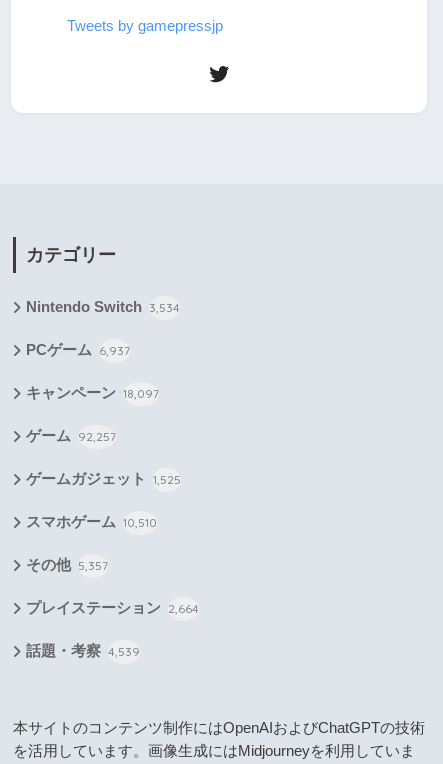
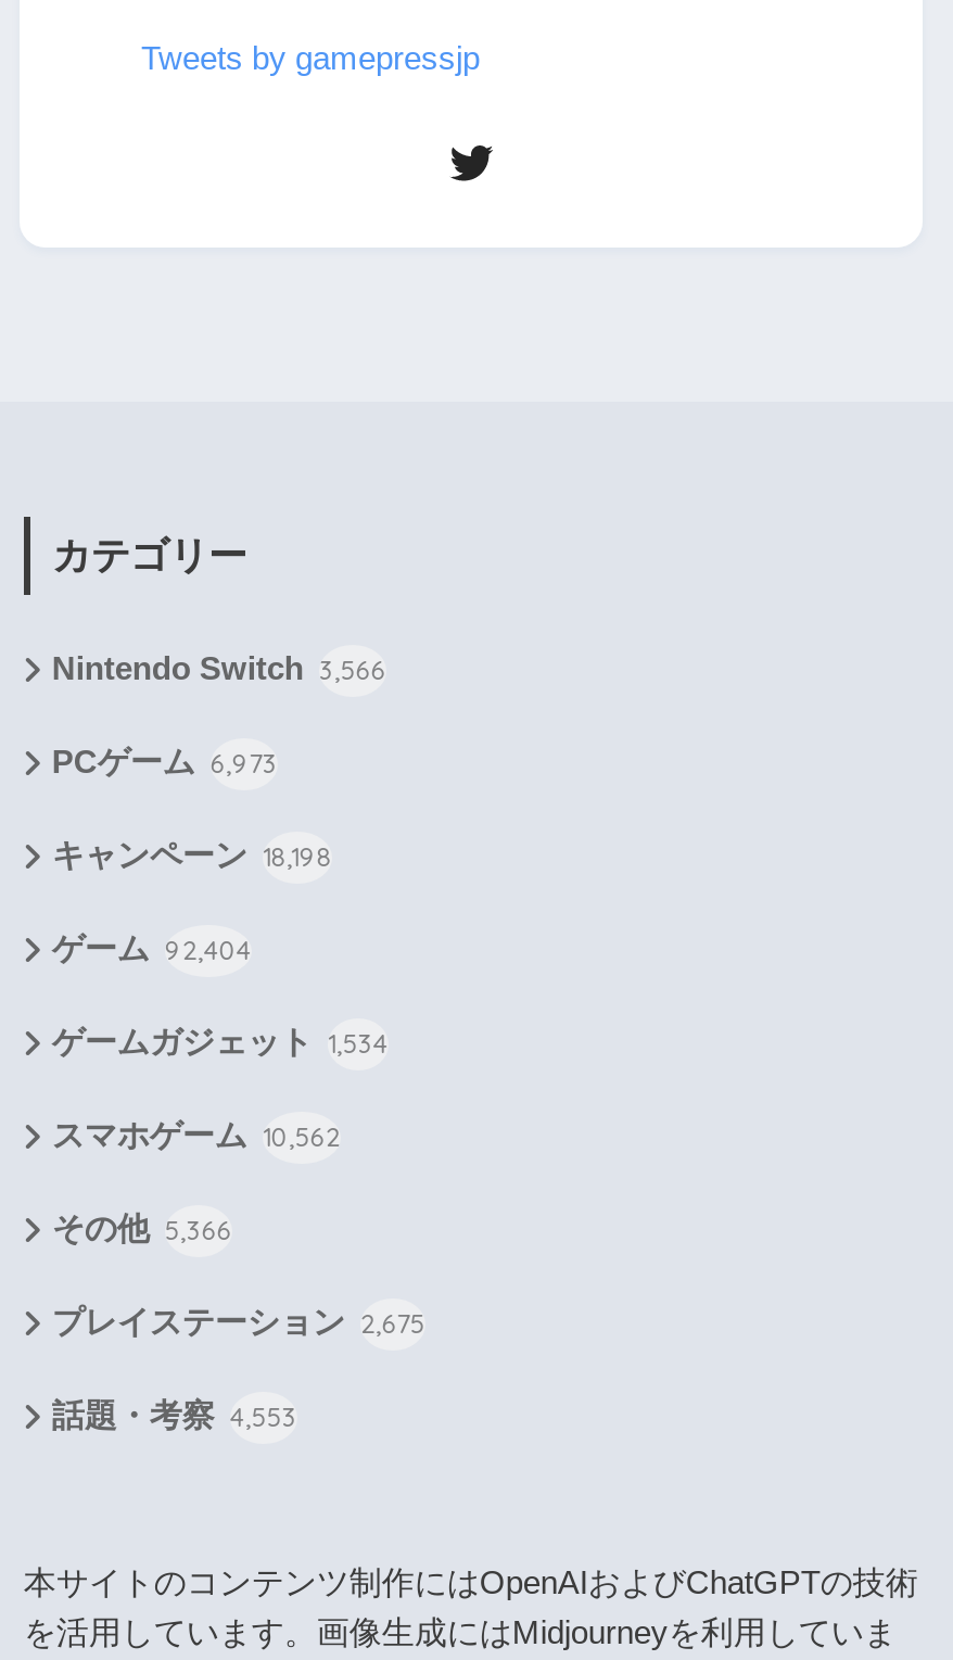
- Nintendo Switch 3,534
+ Nintendo Switch 3,566

- PCゲーム 6,937
+ PCゲーム 6,973

- キャンペーン 18,097
+ キャンペーン 18,198

- ゲーム 92,257
+ ゲーム 92,404

- ゲームガジェット 1,525
+ ゲームガジェット 1,534

- スマホゲーム 10,510
+ スマホゲーム 10,562

- その他 5,357
+ その他 5,366

- プレイステーション 2,664
+ プレイステーション 2,675

- 話題・考察 4,539
+ 話題・考察 4,553
